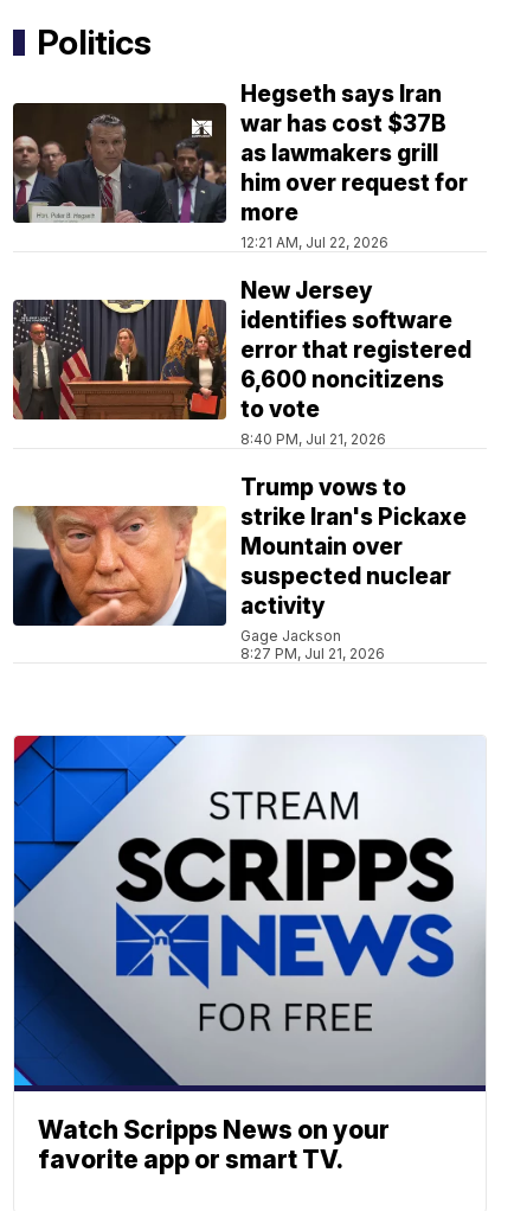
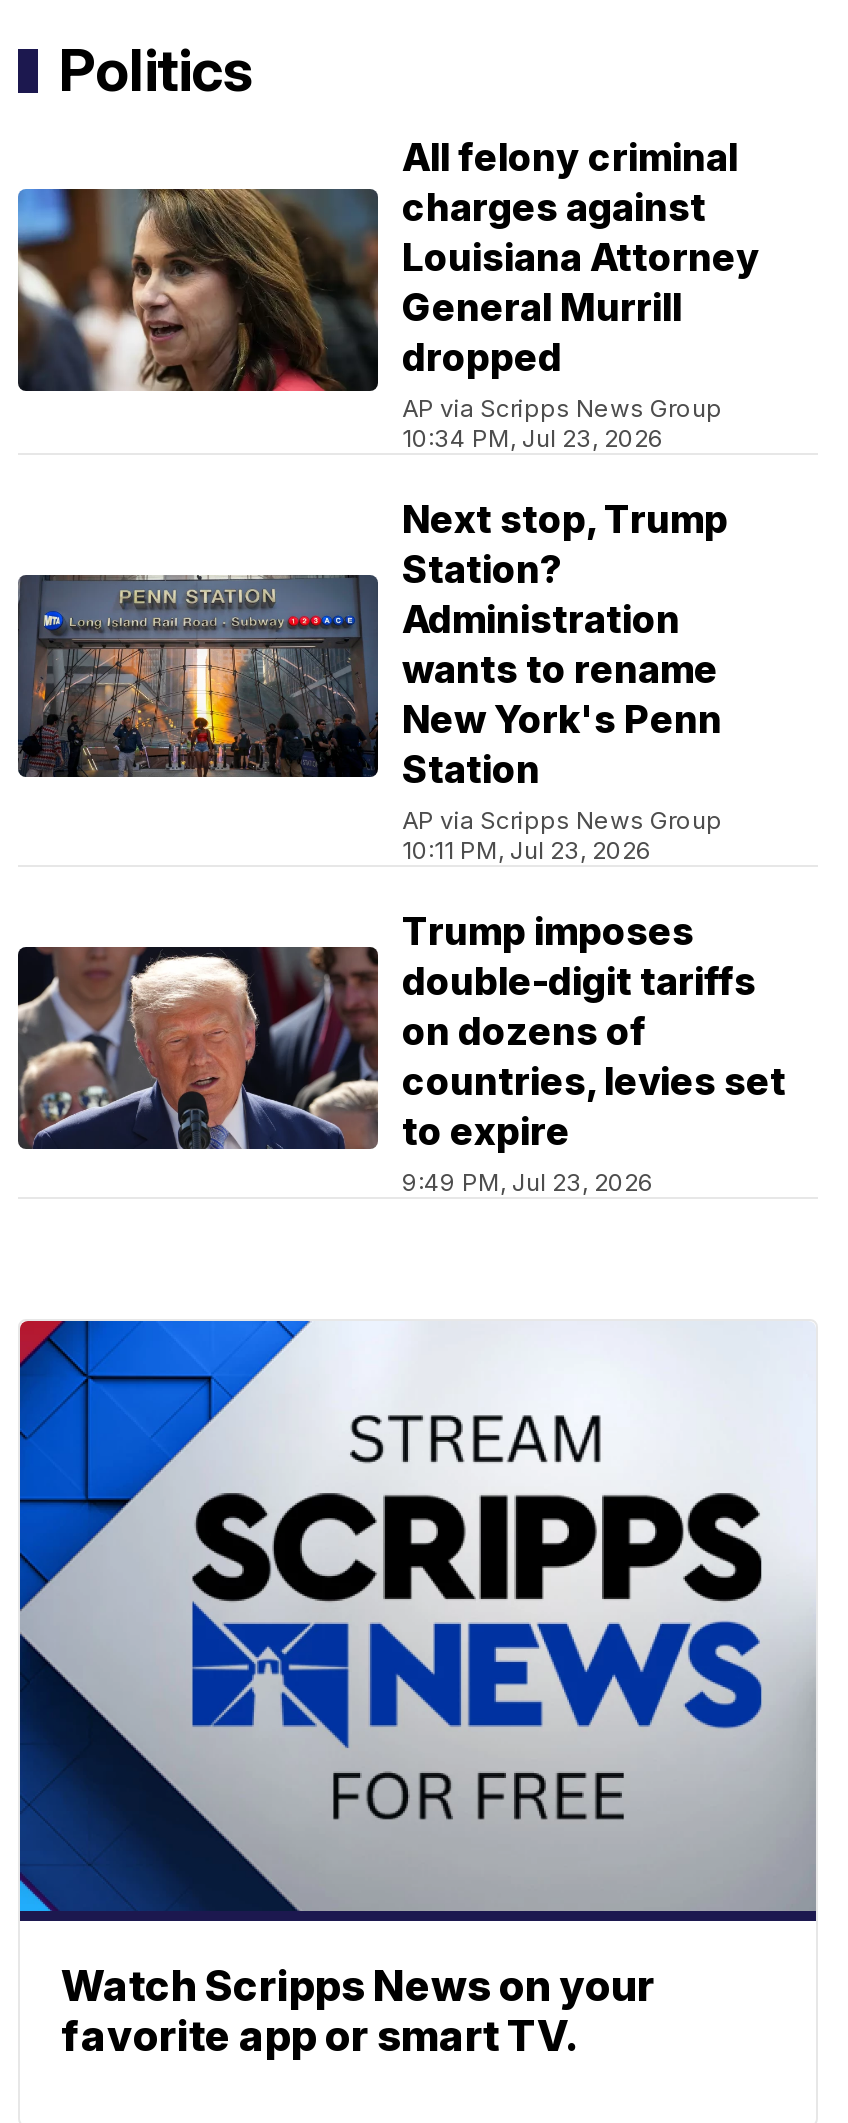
- [image]
- Hegseth says Iran
- war has cost $37B
- as lawmakers grill
- him over request for
- more
- 12:21 AM, Jul 22, 2026
+ [image]
+ All felony criminal
+ charges against
+ Louisiana Attorney
+ General Murrill
+ dropped
+ AP via Scripps News Group
+ 10:34 PM, Jul 23, 2026

- [image]
- New Jersey
- identifies software
- error that registered
- 6,600 noncitizens
- to vote
- 8:40 PM, Jul 21, 2026
+ [image]
+ Next stop, Trump
+ Station?
+ Administration
+ wants to rename
+ New York's Penn
+ Station
+ AP via Scripps News Group
+ 10:11 PM, Jul 23, 2026

- [image]
- Trump vows to
- strike Iran's Pickaxe
- Mountain over
- suspected nuclear
- activity
- Gage Jackson
- 8:27 PM, Jul 21, 2026
+ [image]
+ Trump imposes
+ double-digit tariffs
+ on dozens of
+ countries, levies set
+ to expire
+ 9:49 PM, Jul 23, 2026
